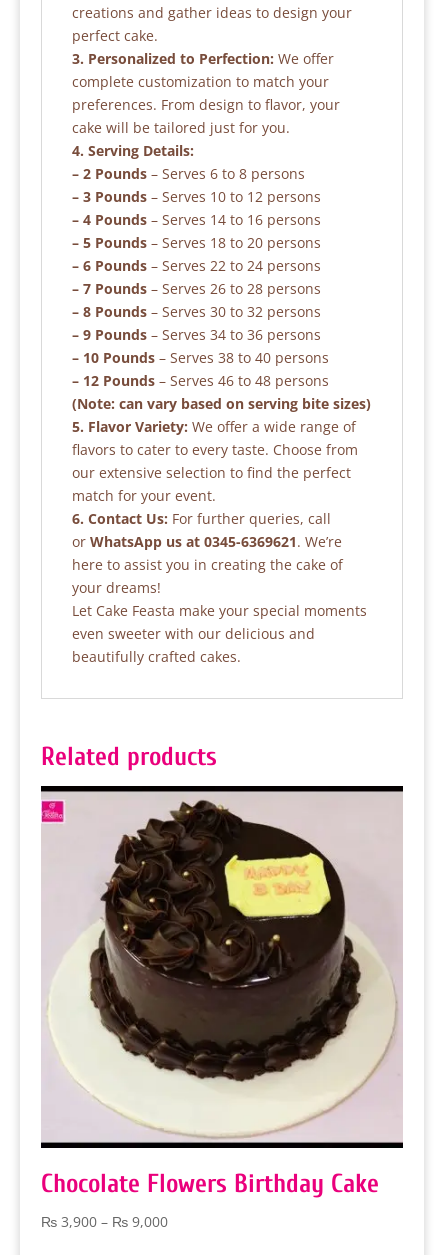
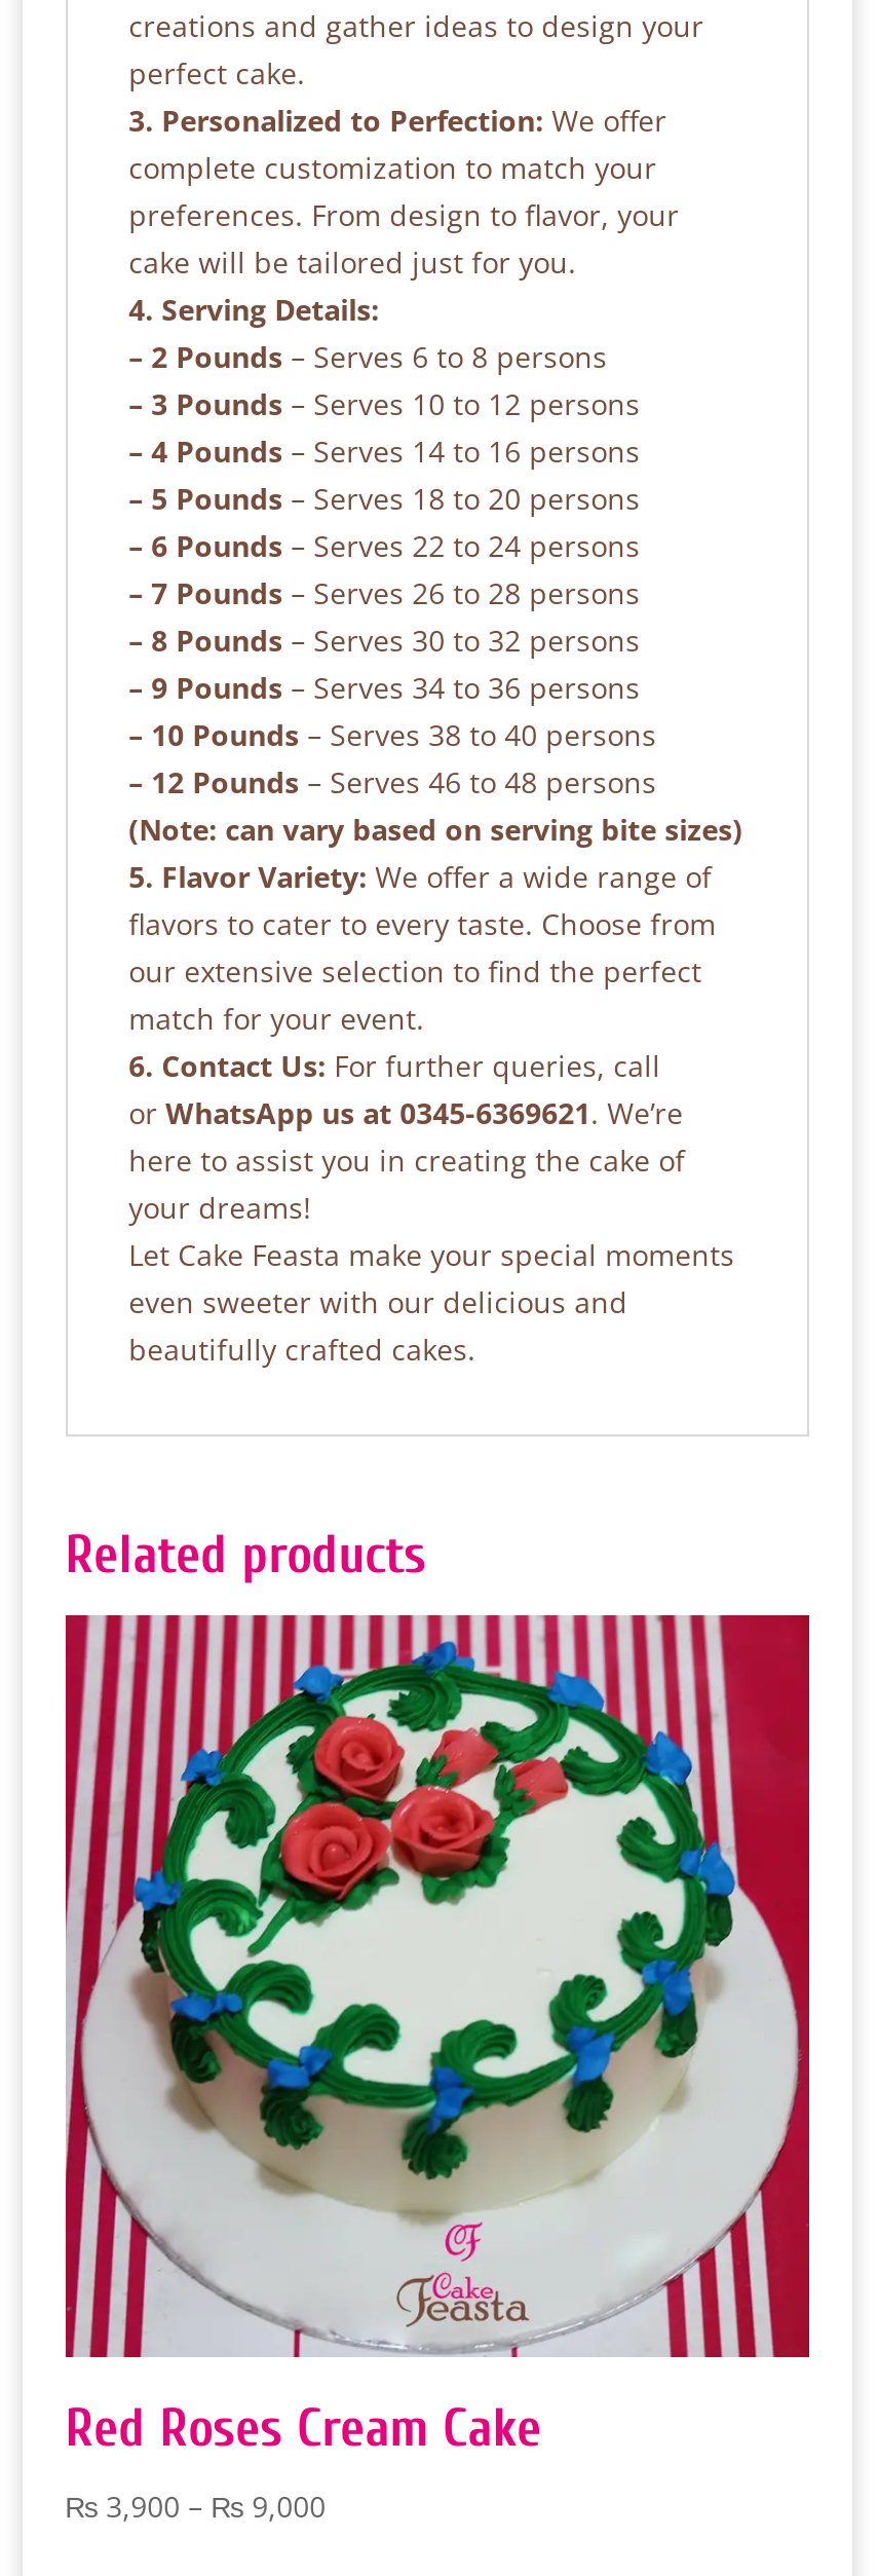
- [image]
- Chocolate Flowers Birthday Cake
+ [image]
+ Red Roses Cream Cake
